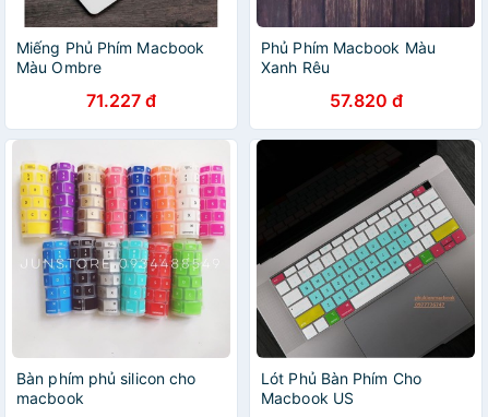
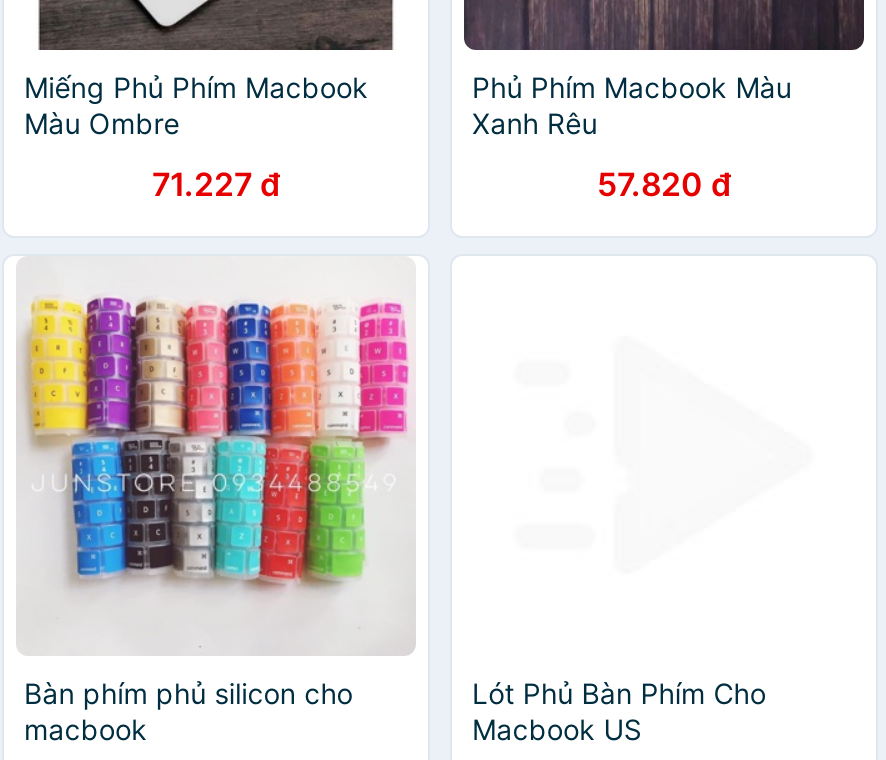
- [image]
